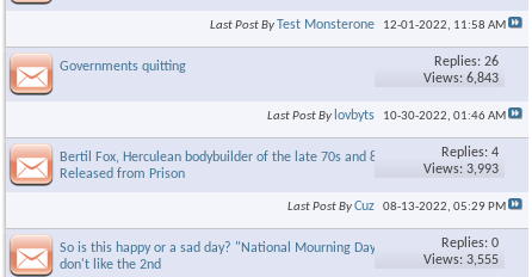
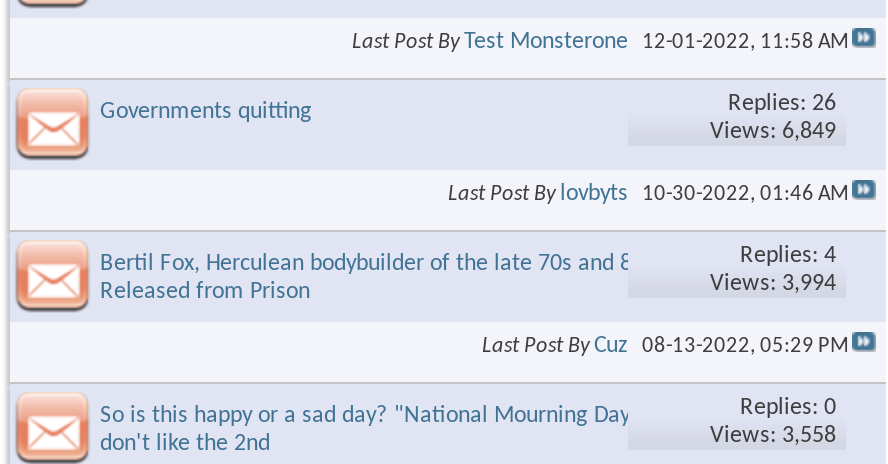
- Views: 6,843
+ Views: 6,849

- Views: 3,993
+ Views: 3,994

- Views: 3,555
+ Views: 3,558
